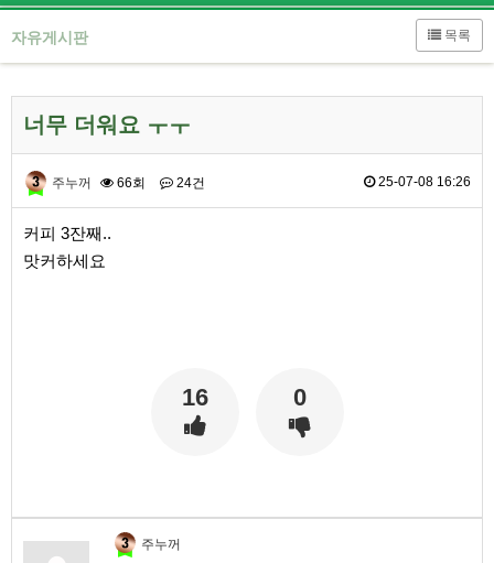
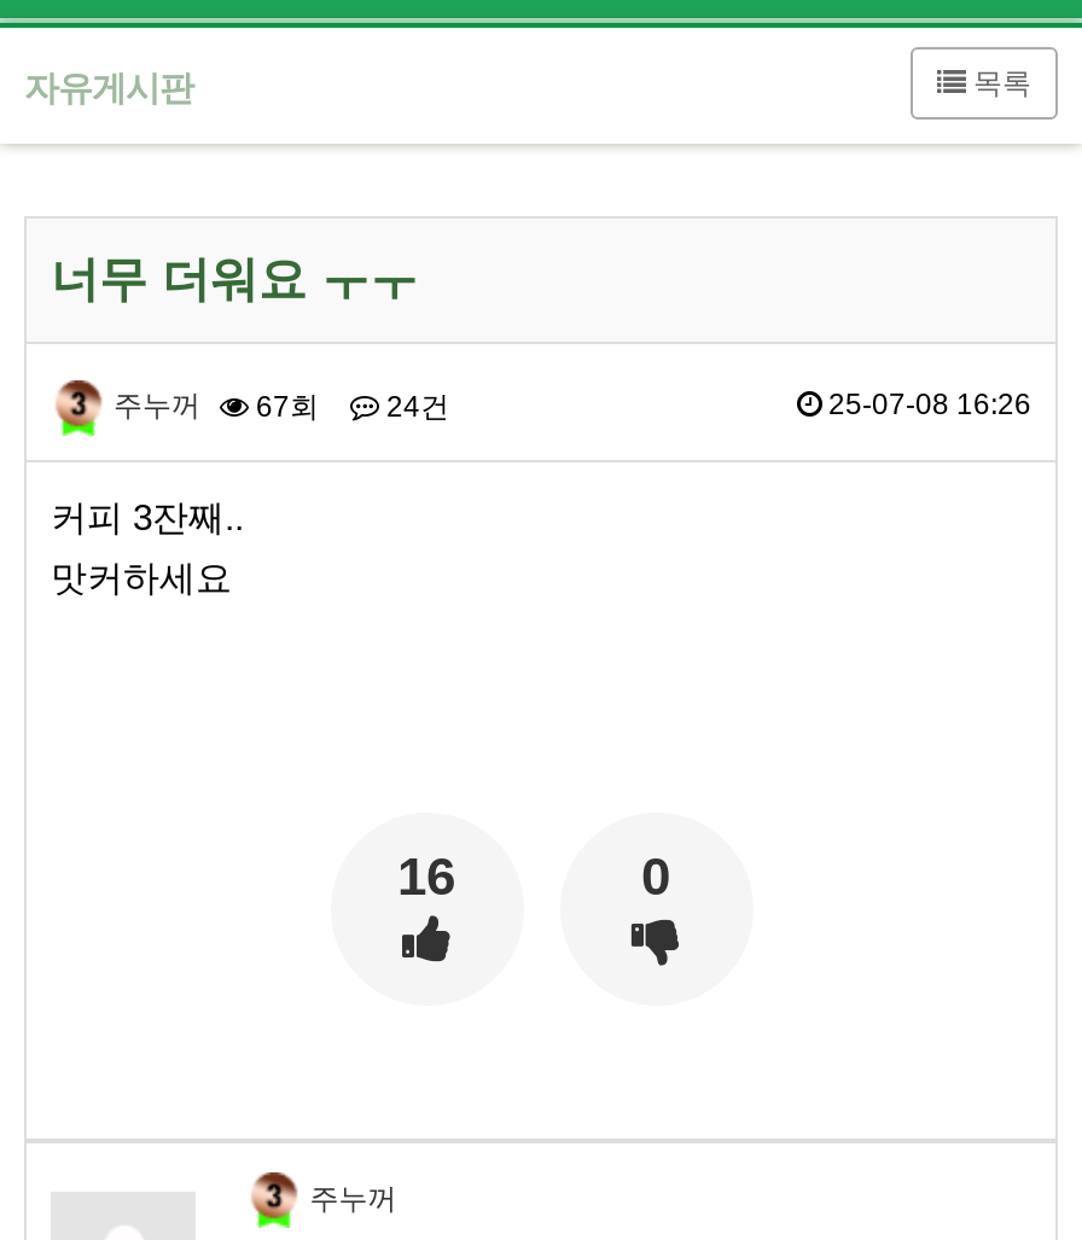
- 주누꺼 66회 24건
+ 주누꺼 67회 24건
